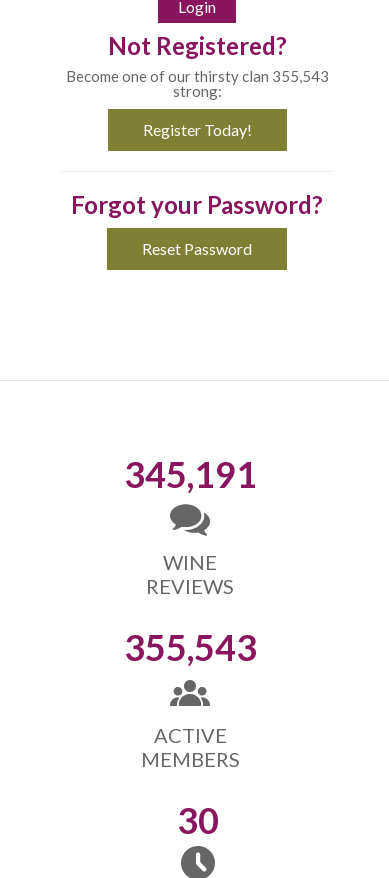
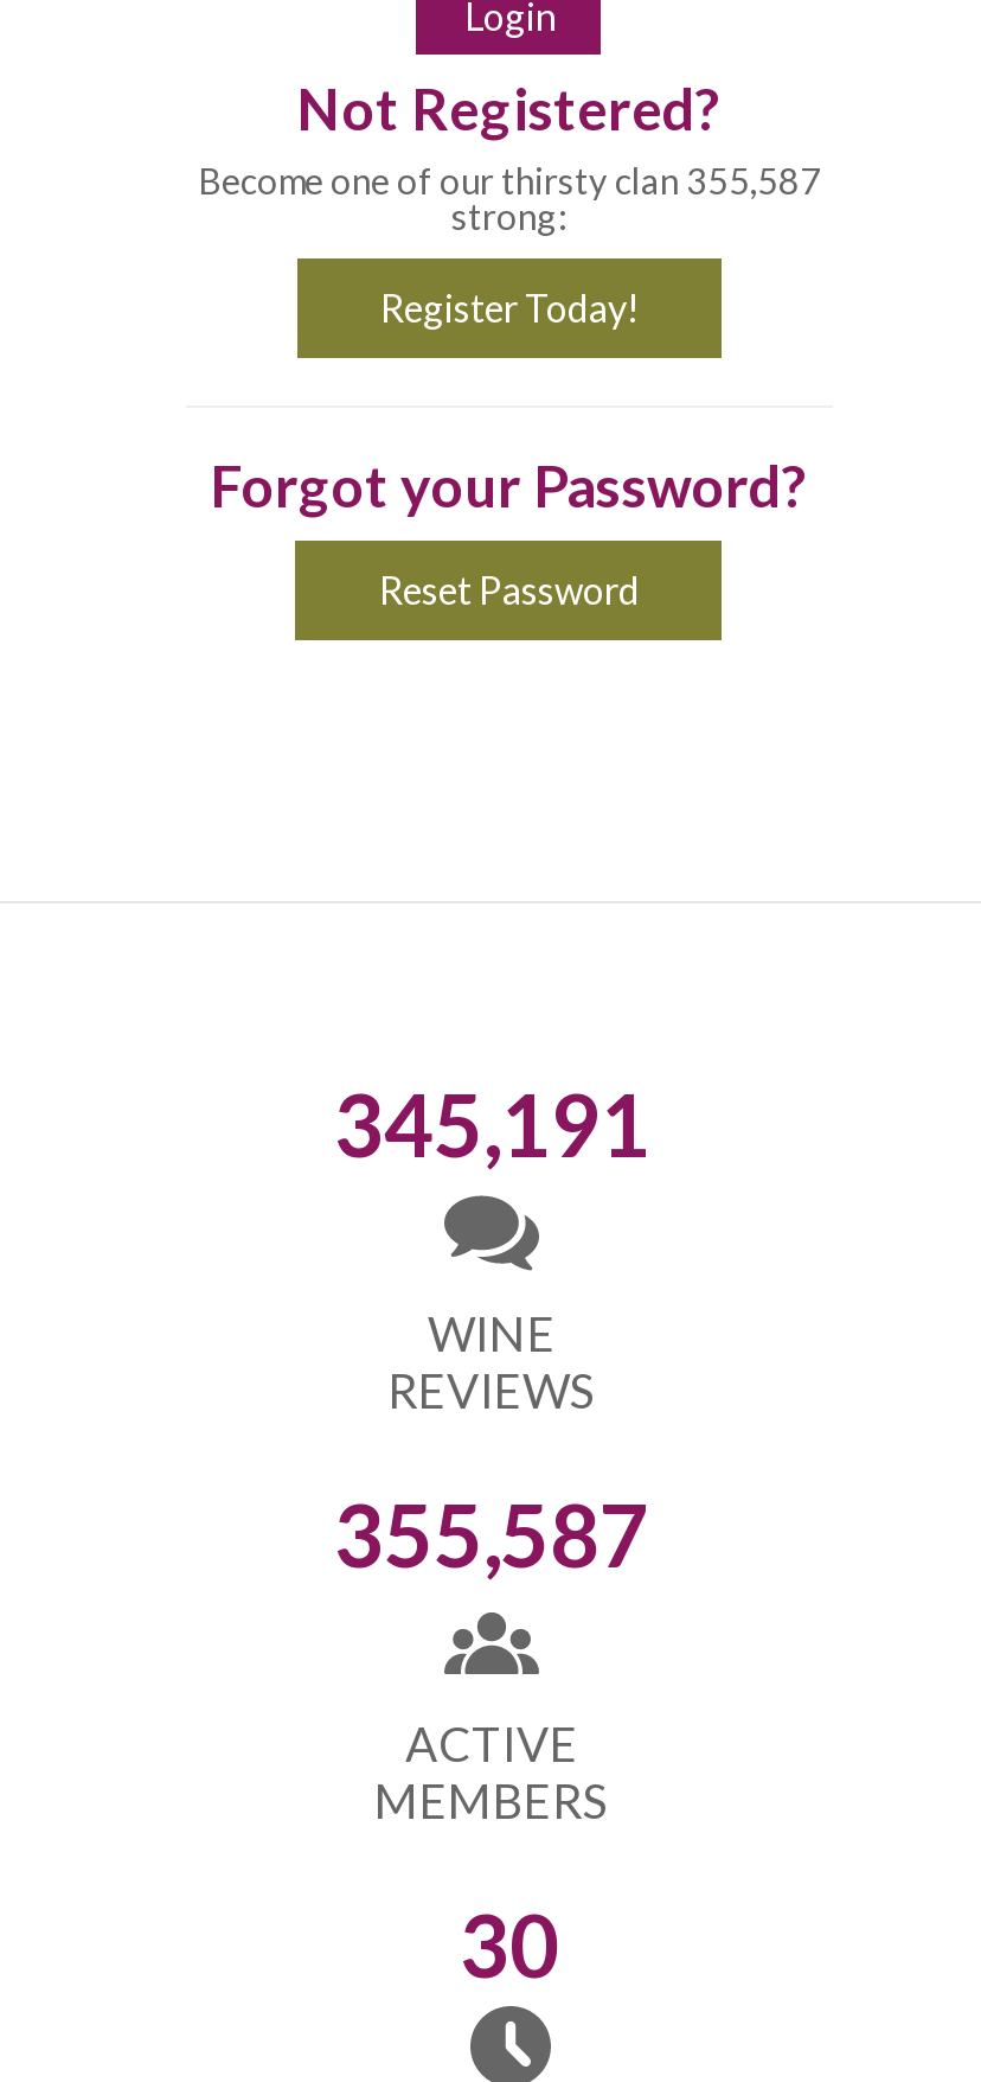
- Become one of our thirsty clan 355,543
+ Become one of our thirsty clan 355,587

- 355,543
+ 355,587
